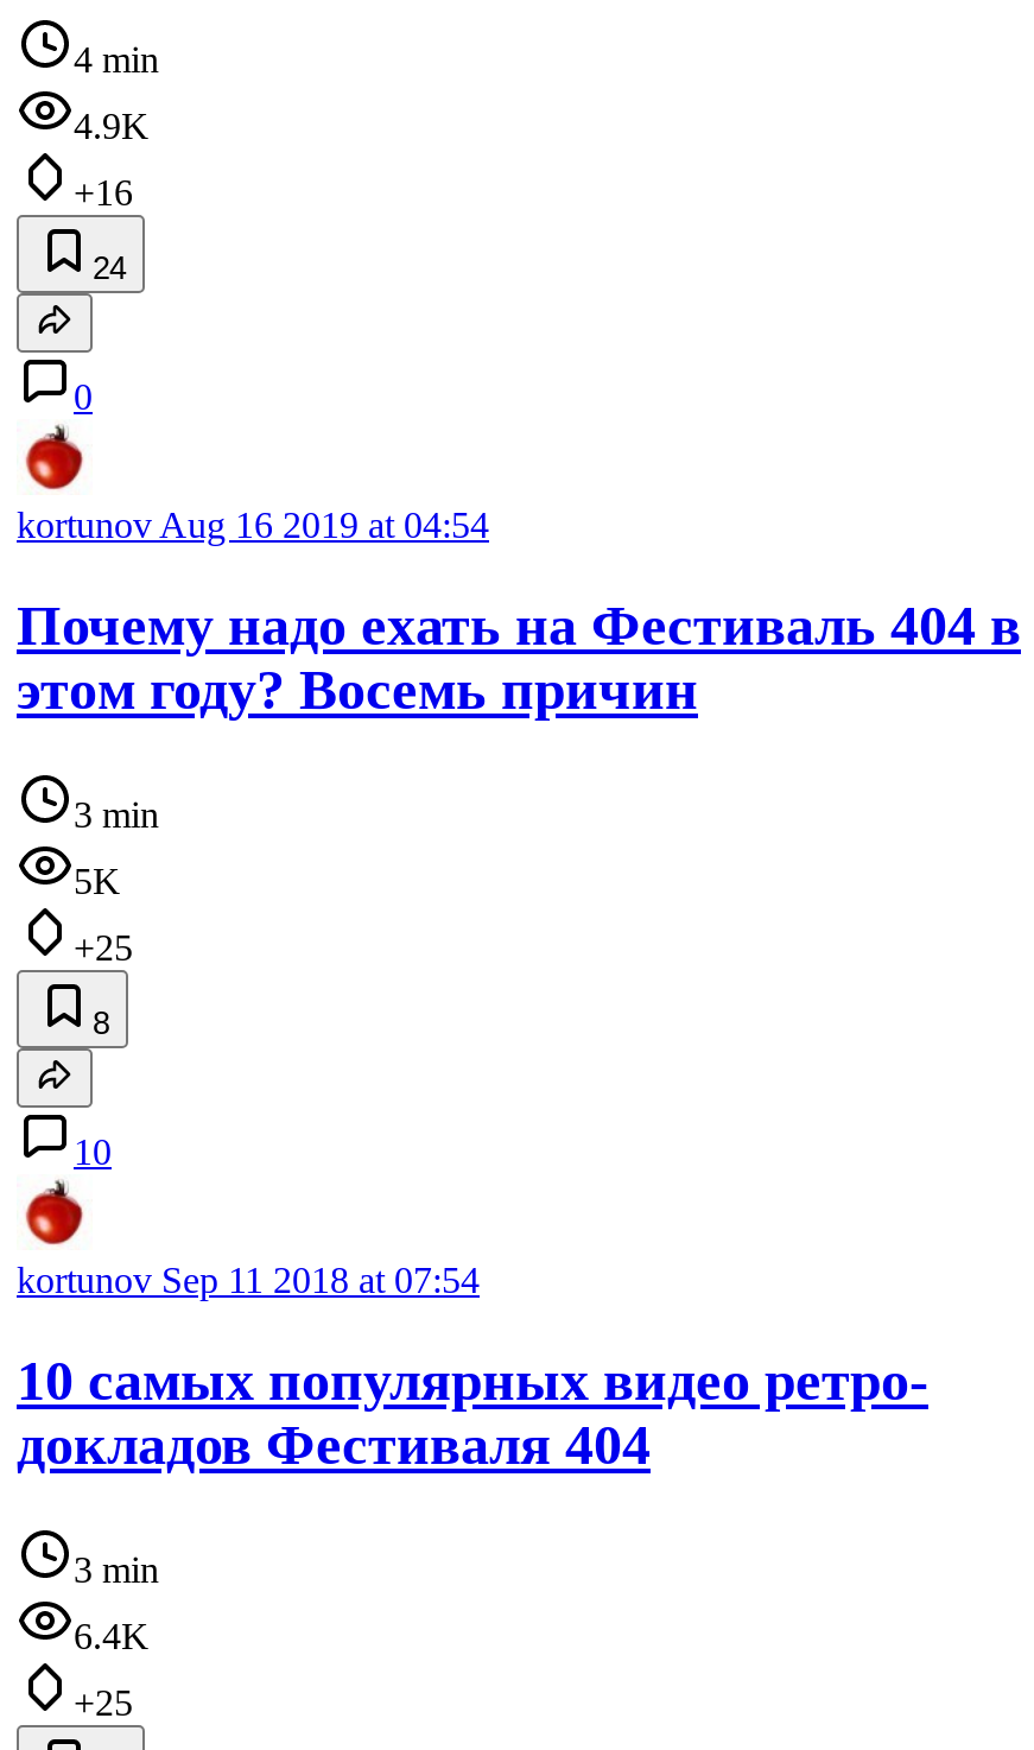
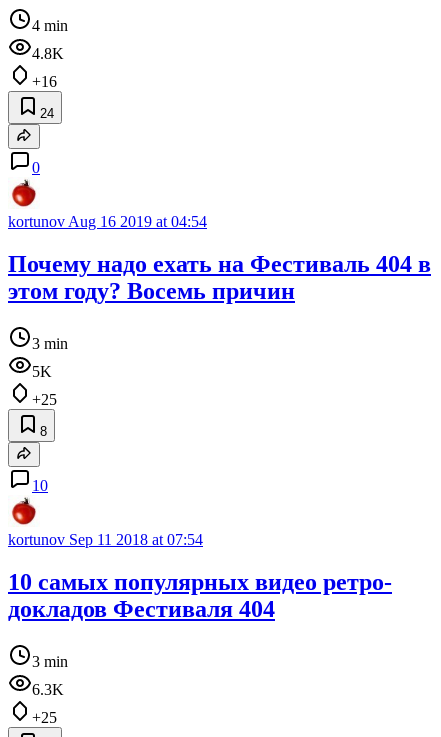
- 4.9K
+ 4.8K

- 6.4K
+ 6.3K
